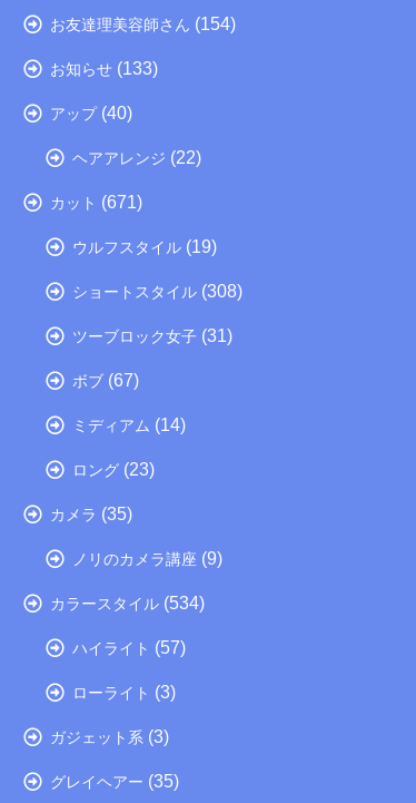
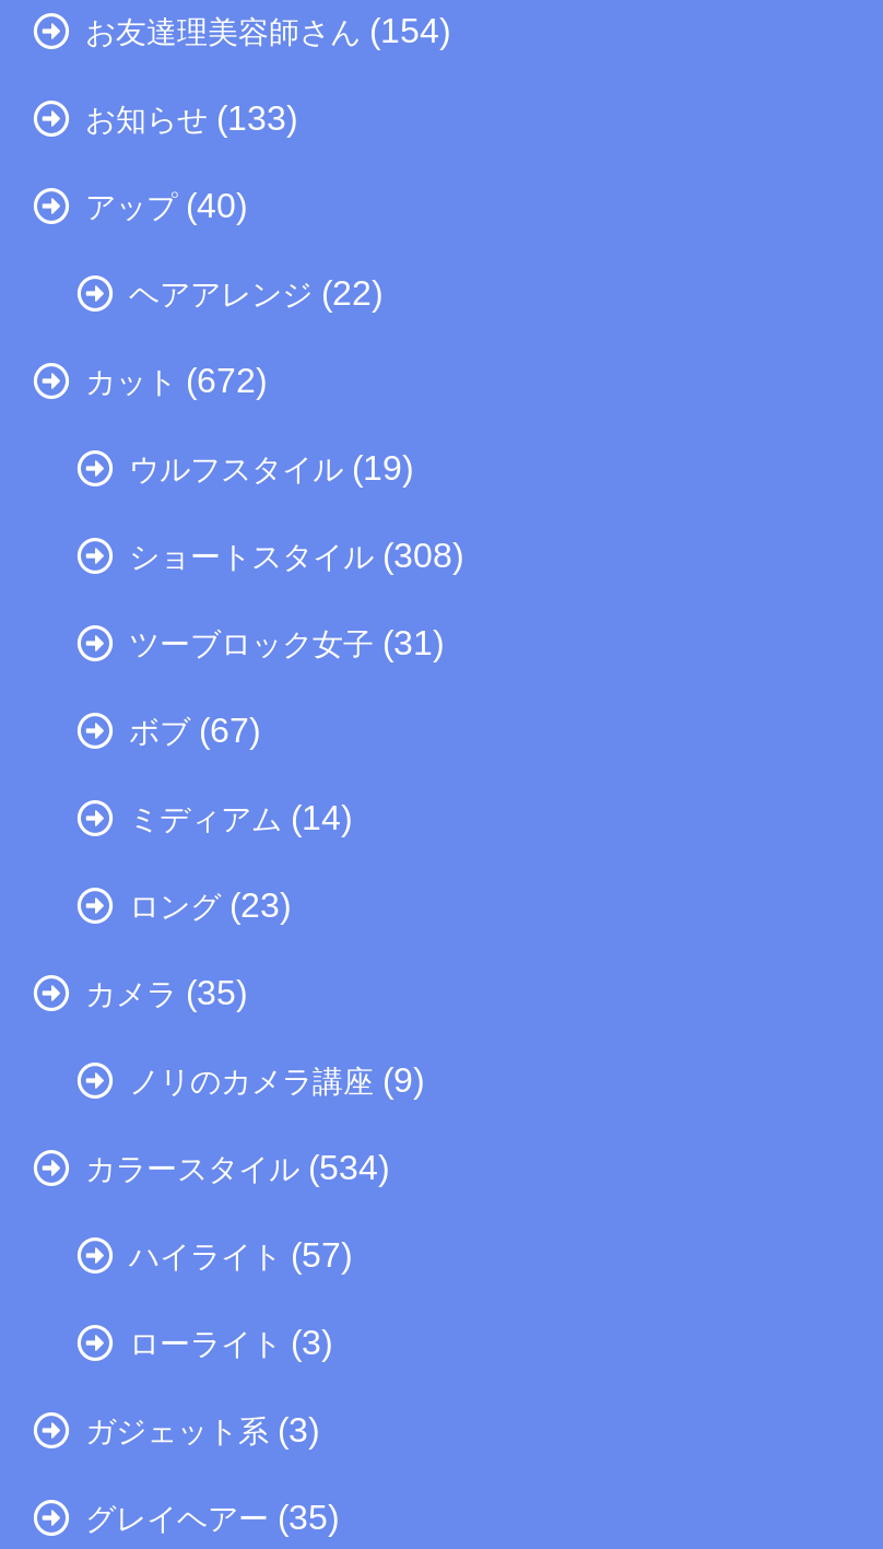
- カット(671)
+ カット(672)
